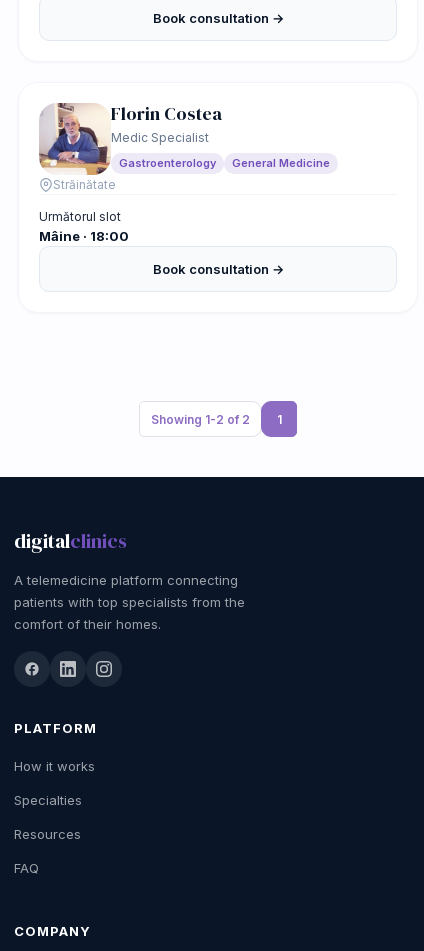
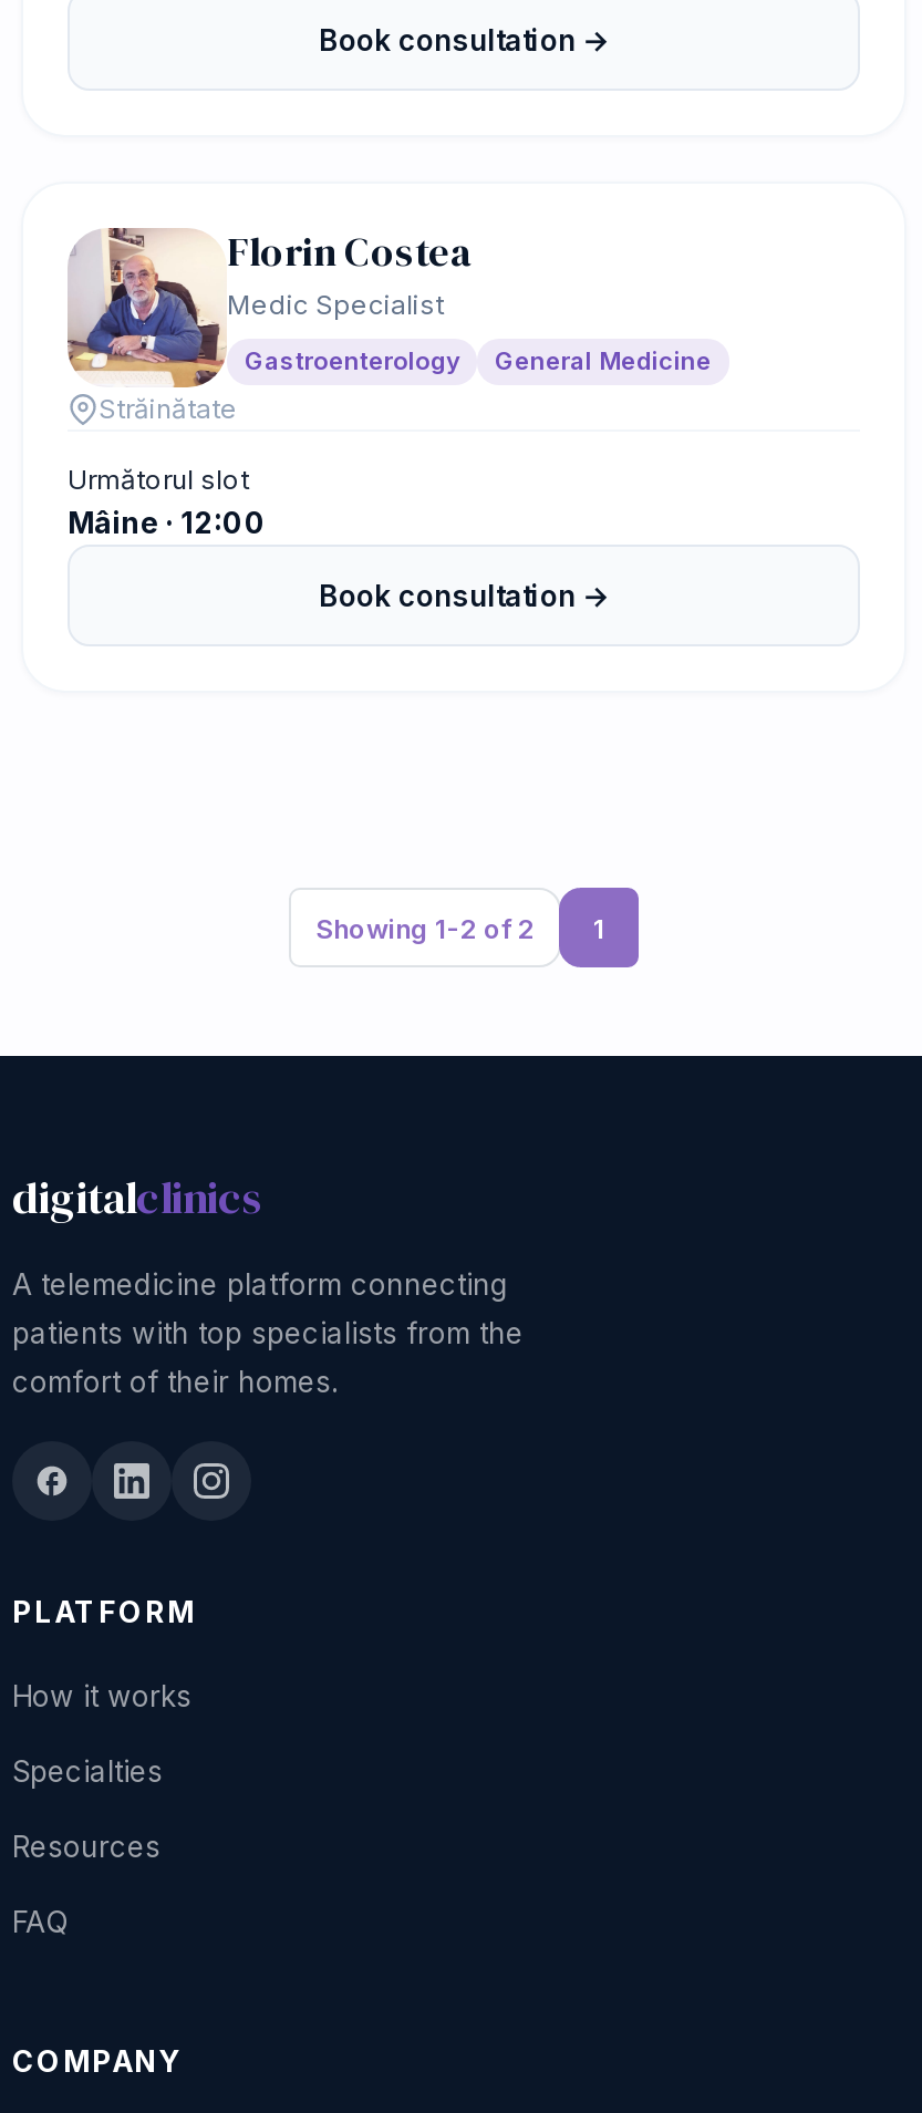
- Mâine · 18:00
+ Mâine · 12:00
